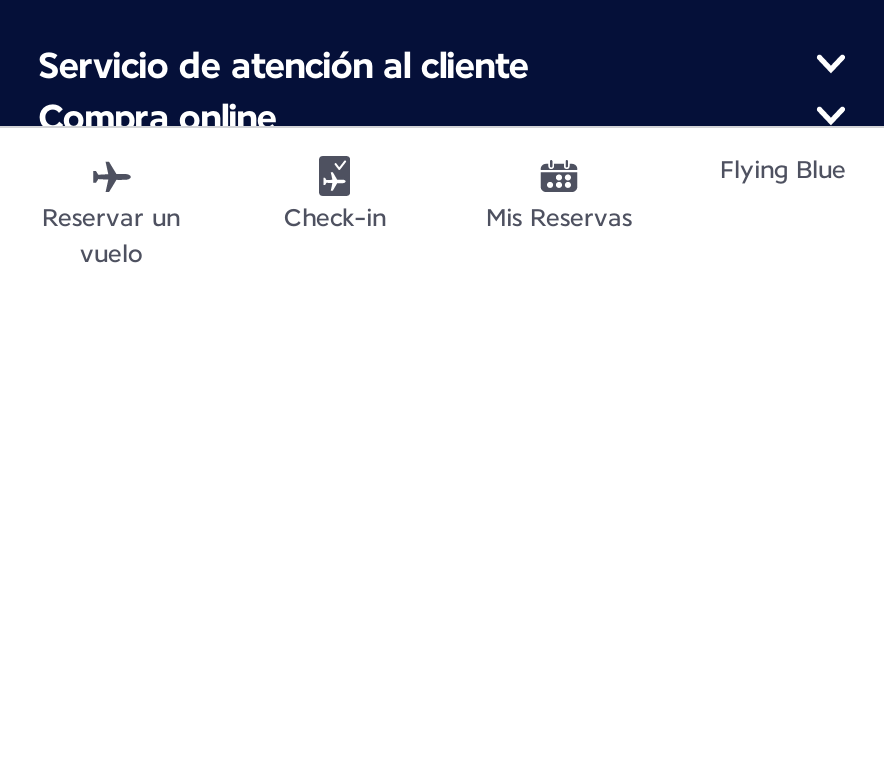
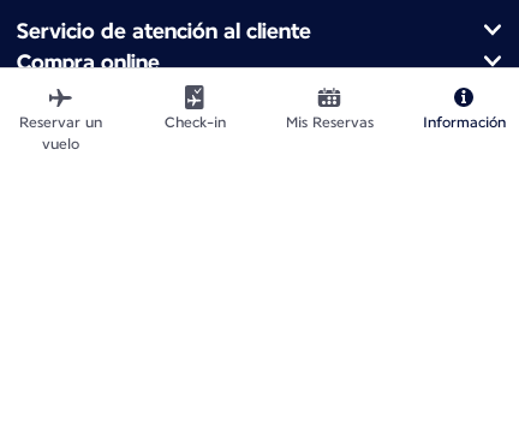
- Flying Blue
+ Información
